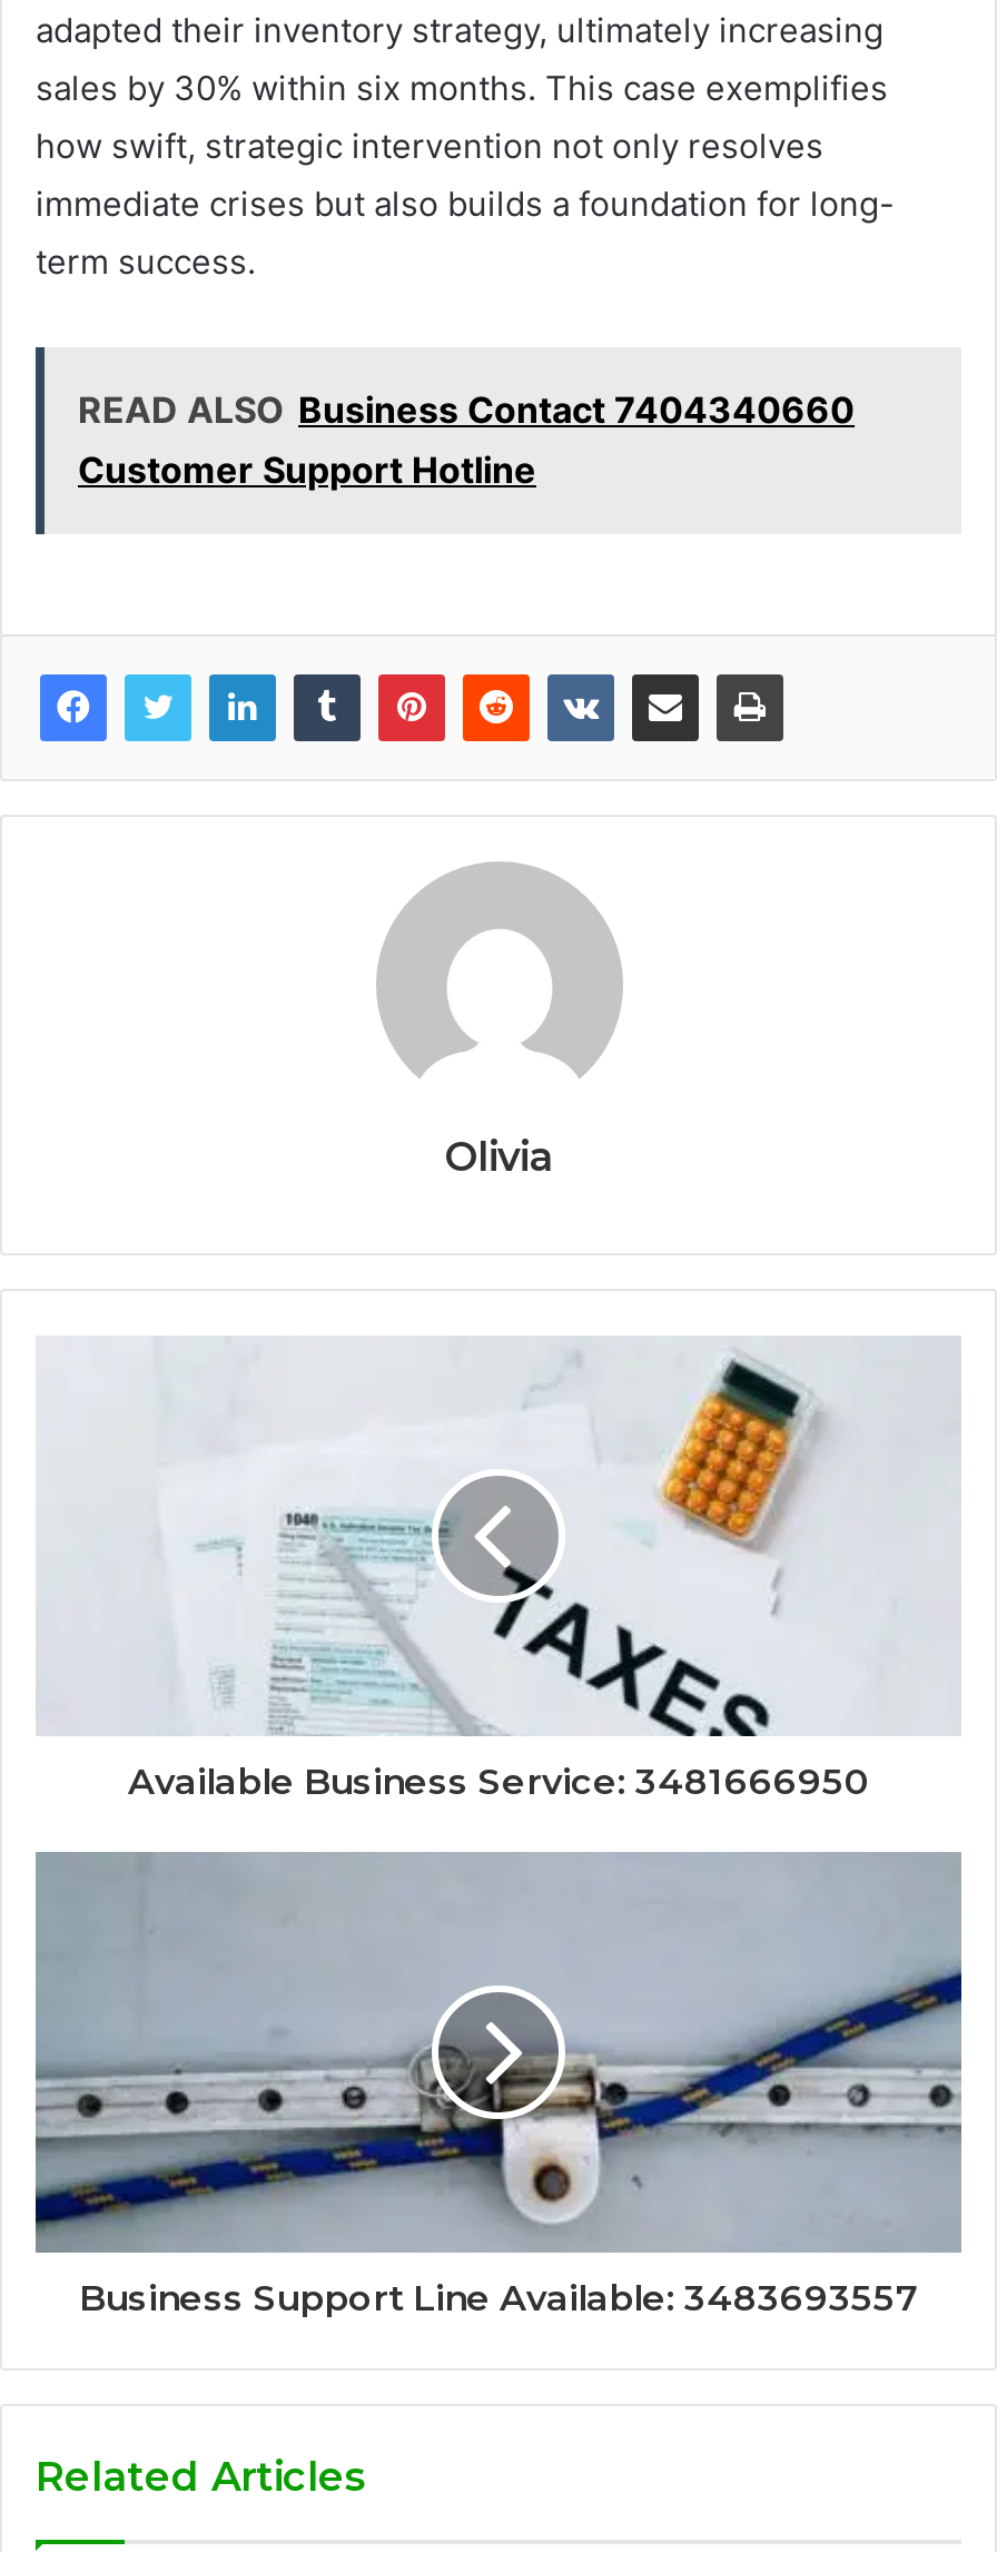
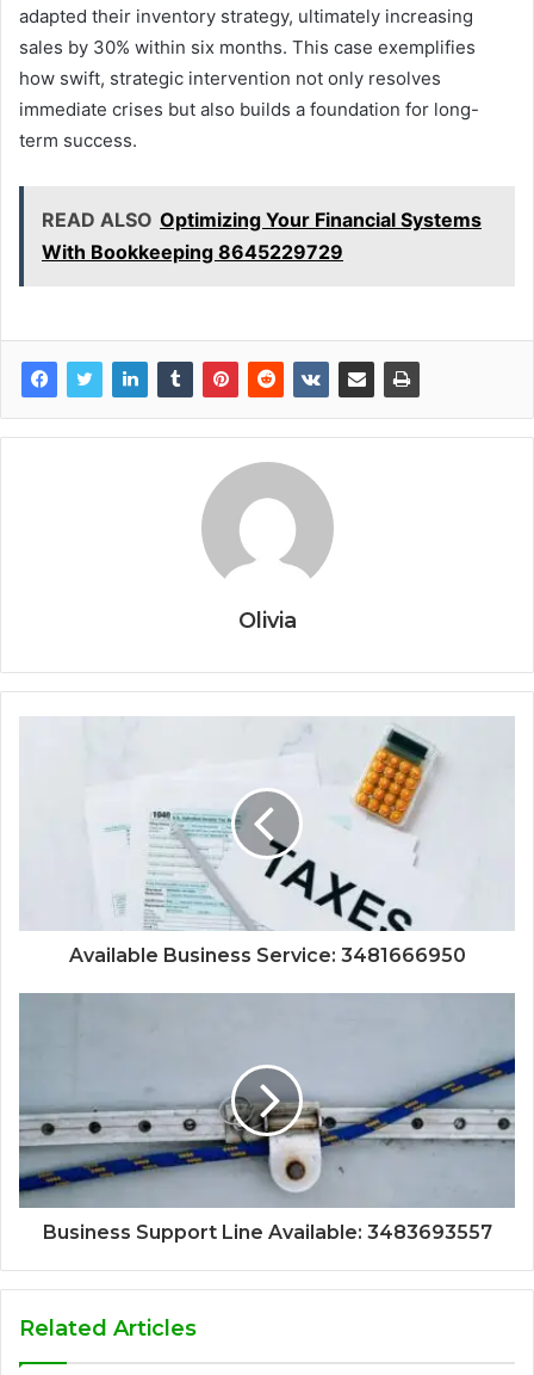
- READ ALSO Business Contact 7404340660
- Customer Support Hotline
+ READ ALSO Optimizing Your Financial Systems
+ With Bookkeeping 8645229729
